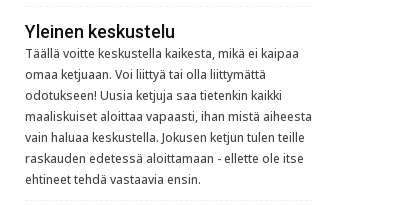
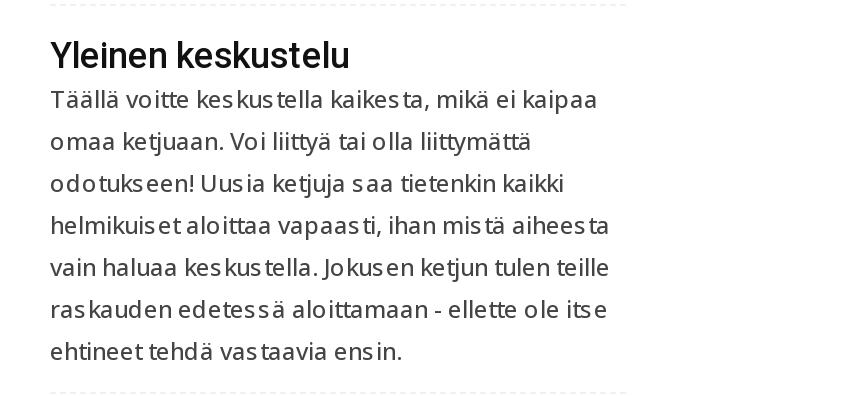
- maaliskuiset aloittaa vapaasti, ihan mistä aiheesta
+ helmikuiset aloittaa vapaasti, ihan mistä aiheesta
